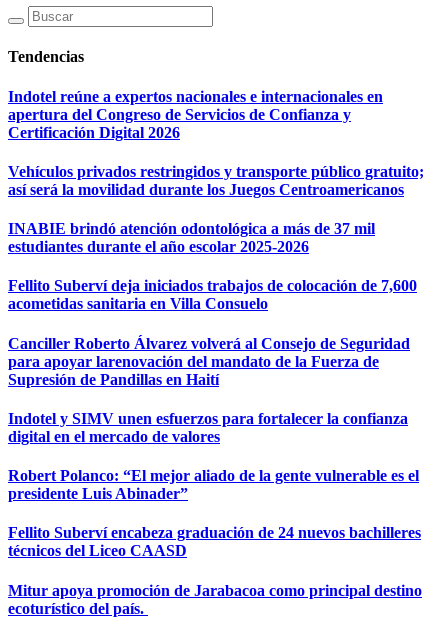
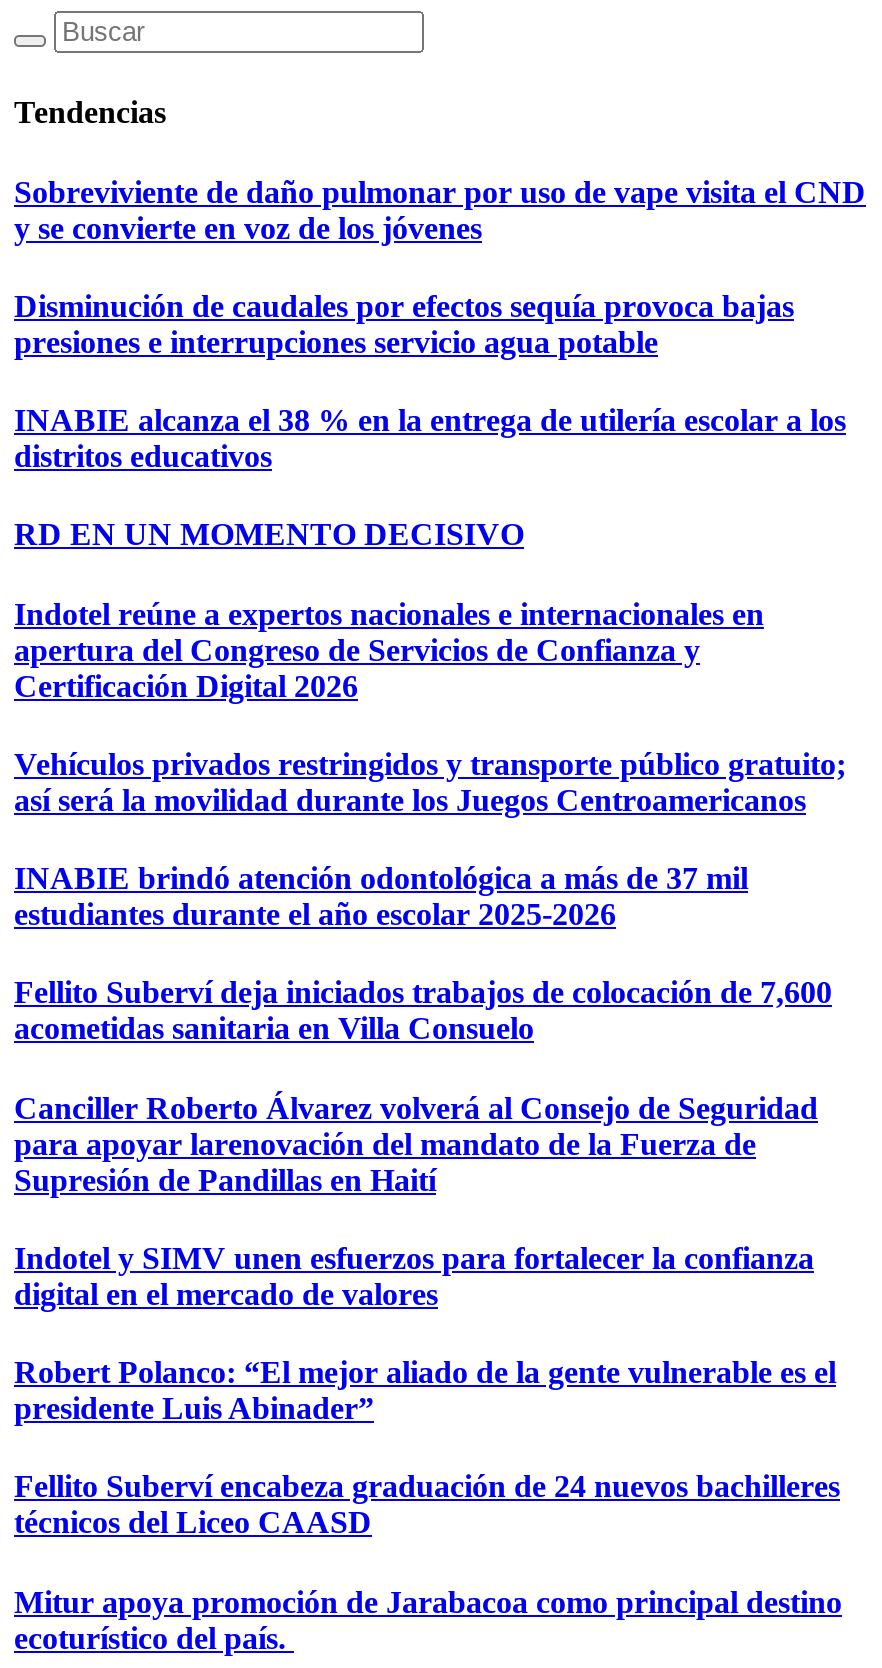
+ Sobreviviente de daño pulmonar por uso de vape visita el CND
+ y se convierte en voz de los jóvenes
+ Disminución de caudales por efectos sequía provoca bajas
+ presiones e interrupciones servicio agua potable
+ INABIE alcanza el 38 % en la entrega de utilería escolar a los
+ distritos educativos
+ RD EN UN MOMENTO DECISIVO
